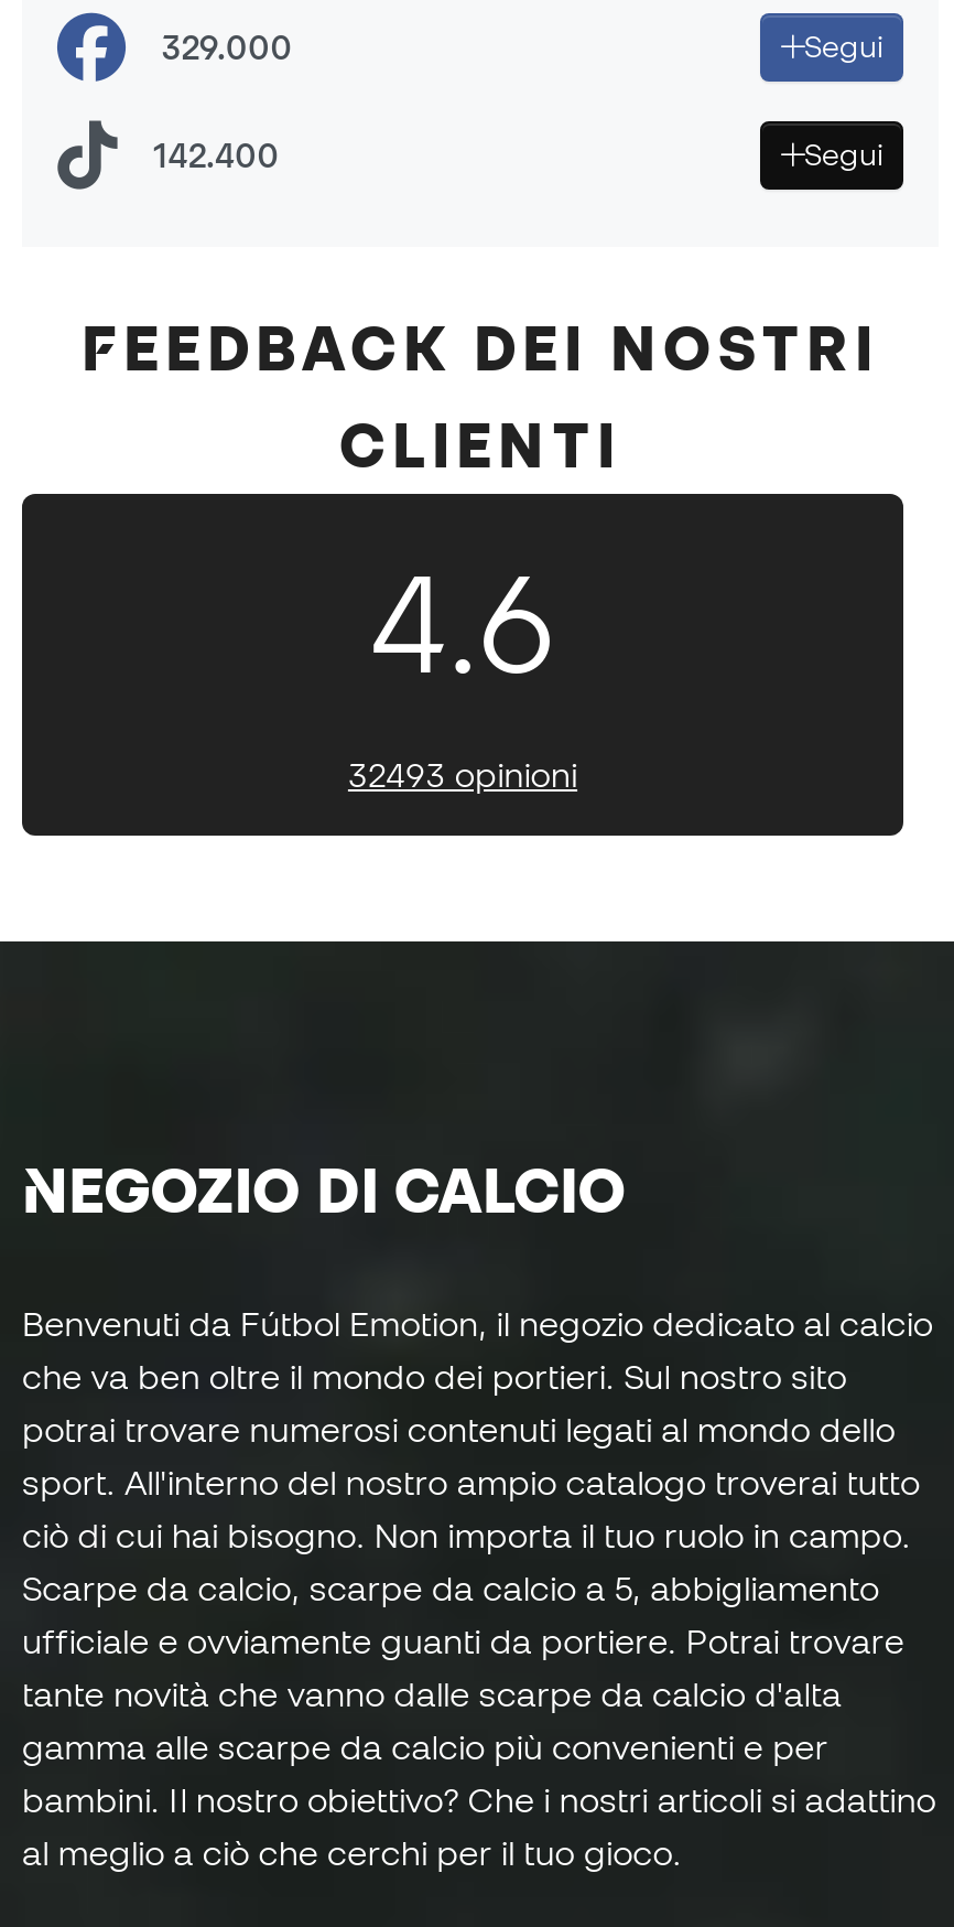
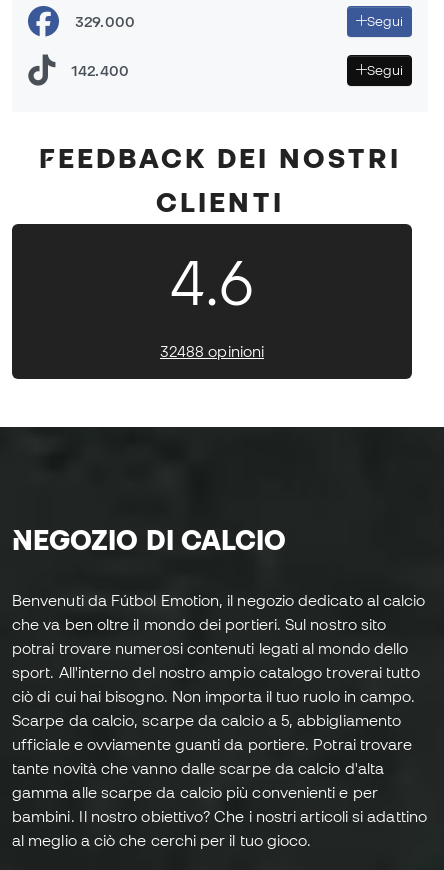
- 32493 opinioni
+ 32488 opinioni
